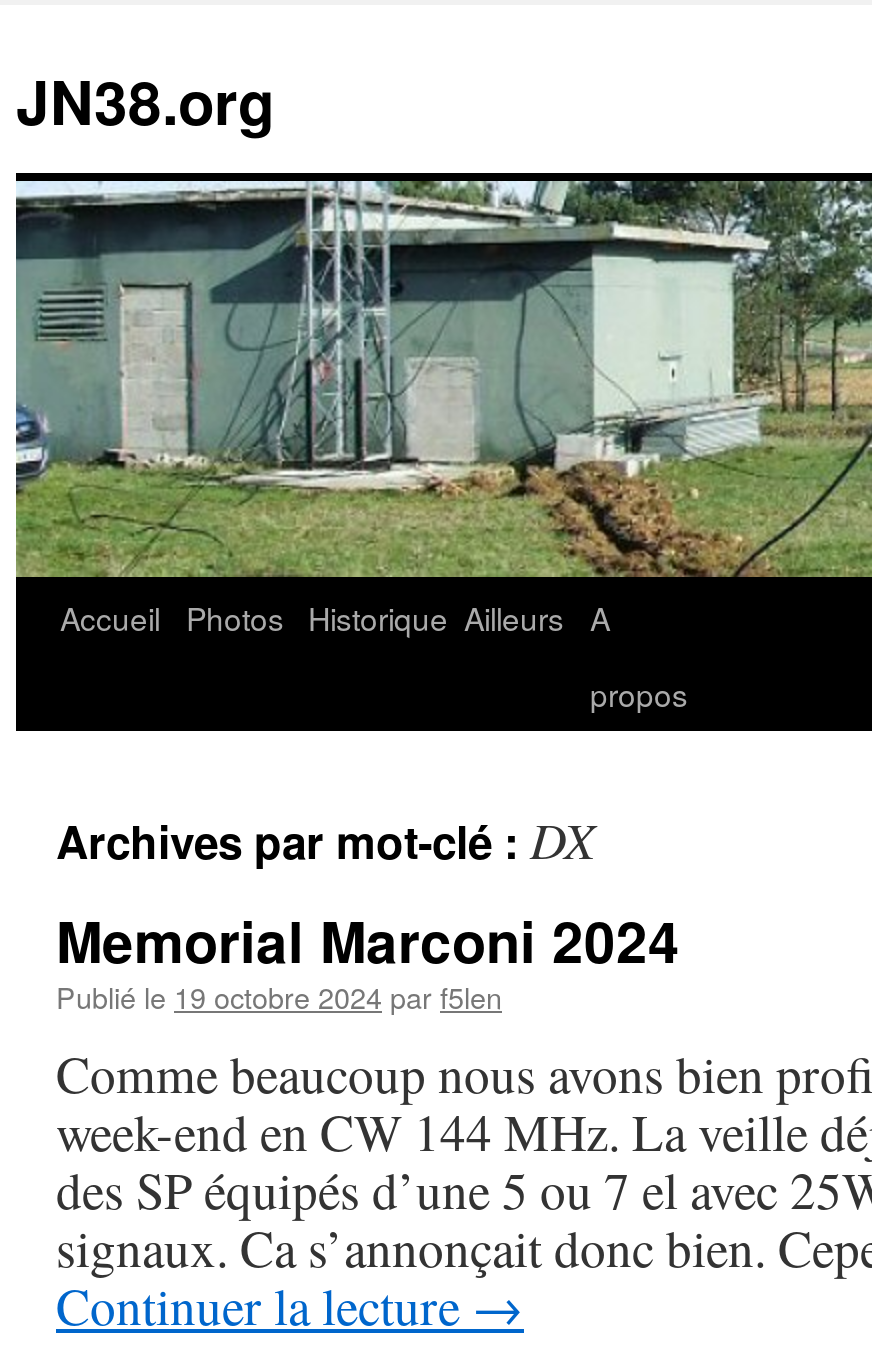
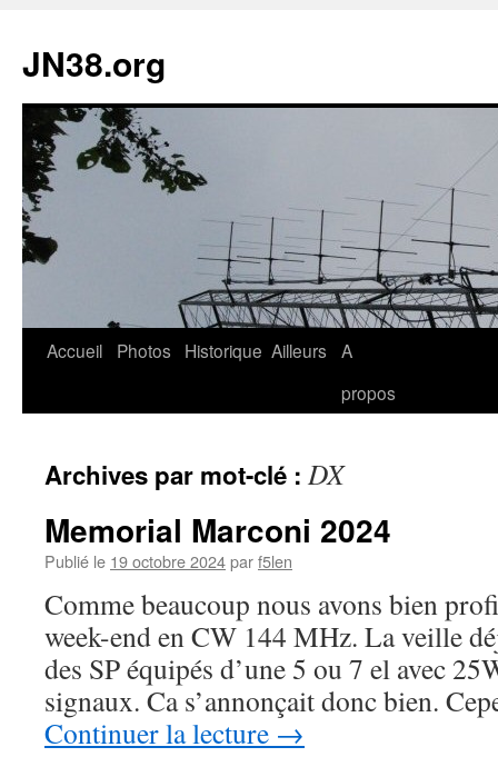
- [image]
+ [image]
